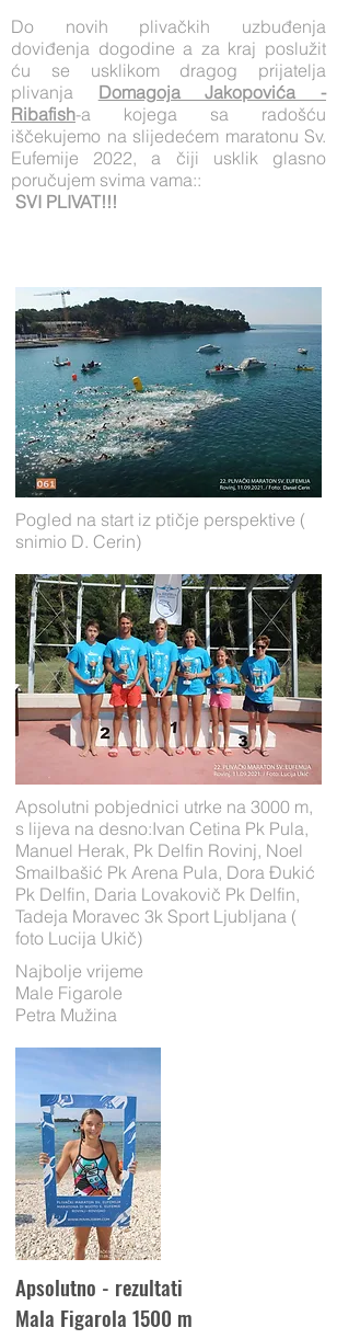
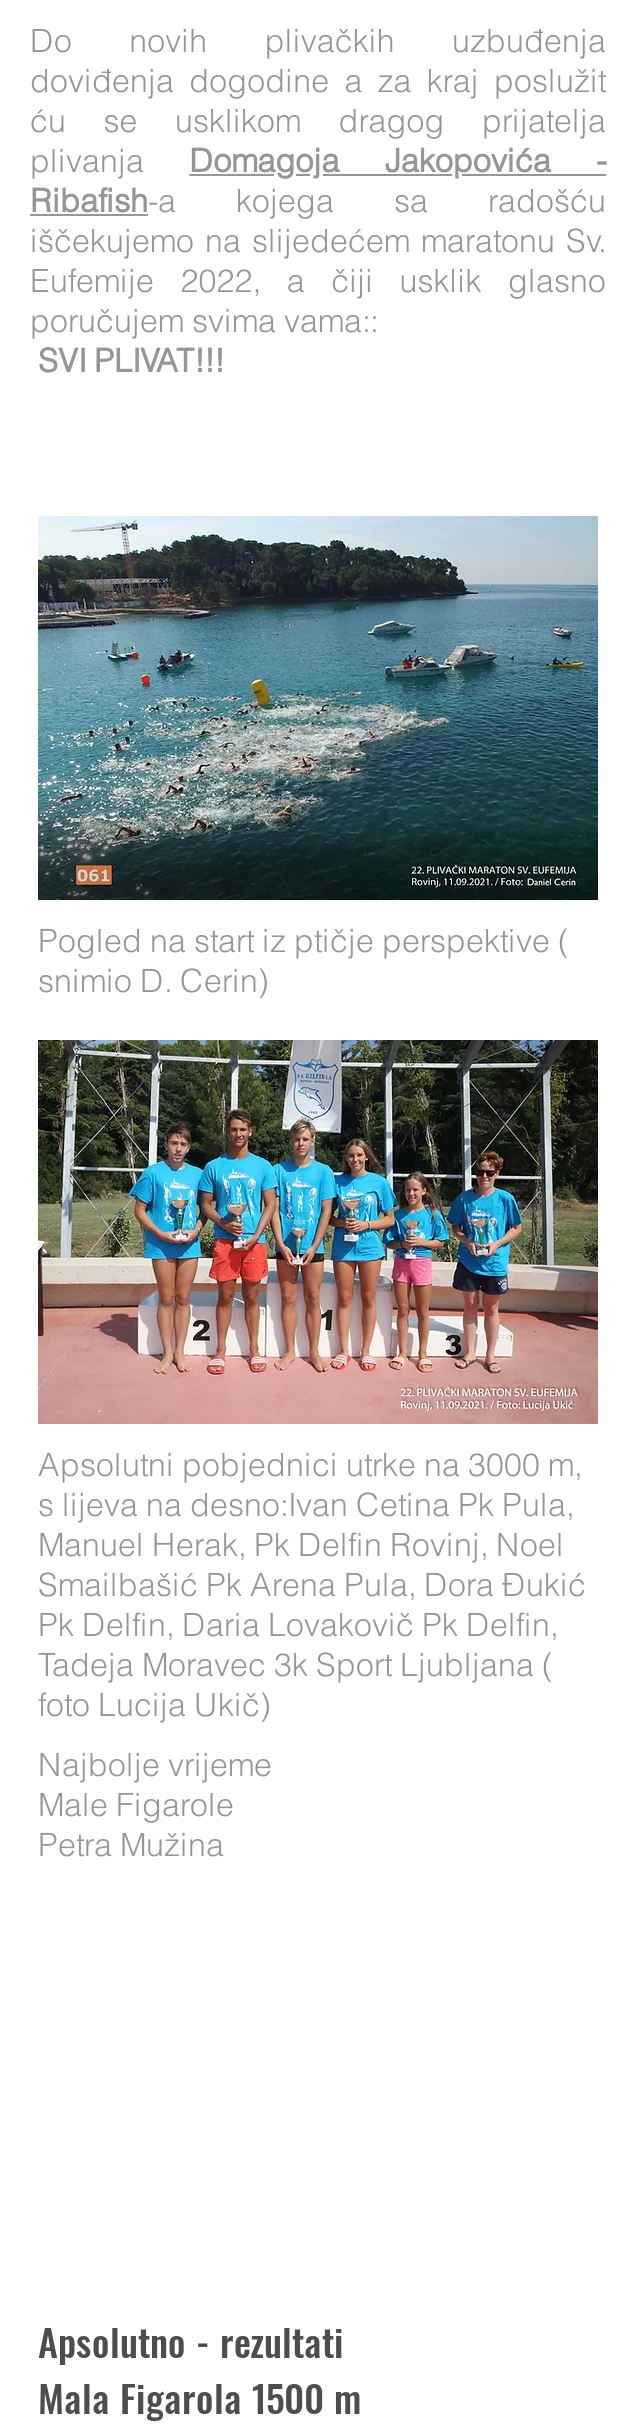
- [image]
